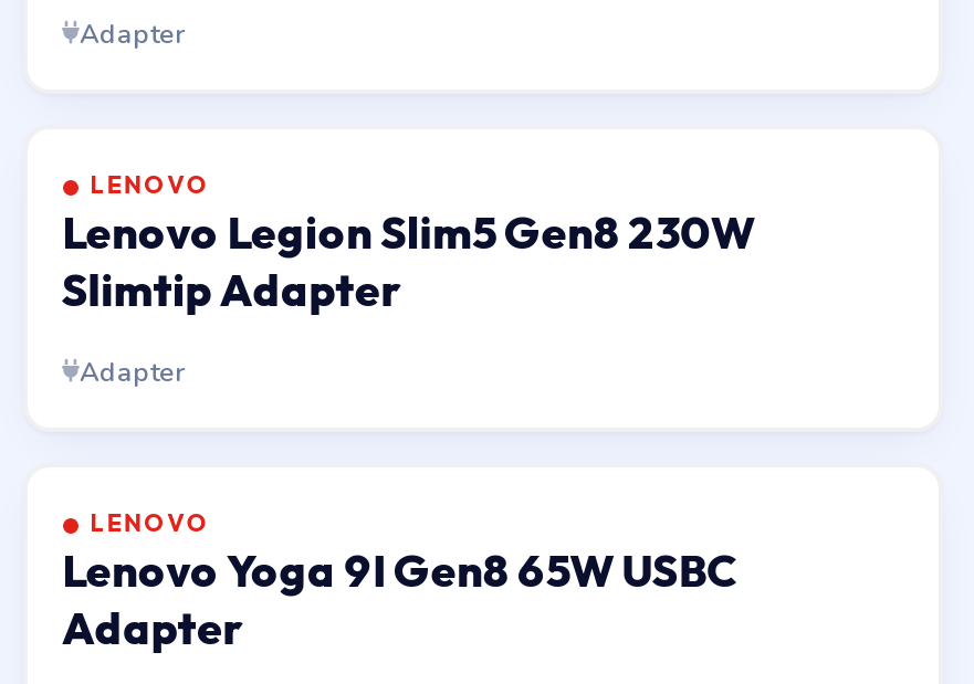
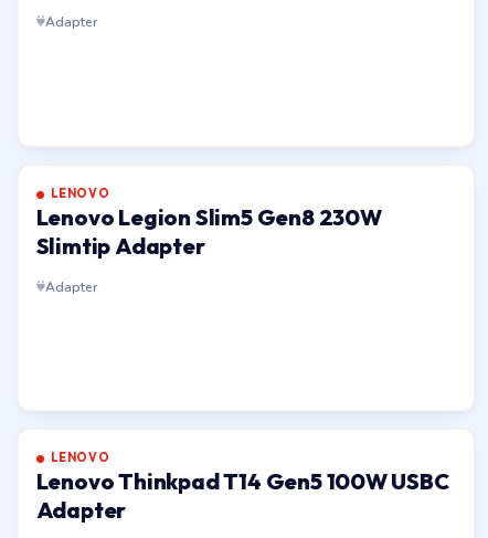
- Lenovo Yoga 9I Gen8 65W USBC
+ Lenovo Thinkpad T14 Gen5 100W USBC
